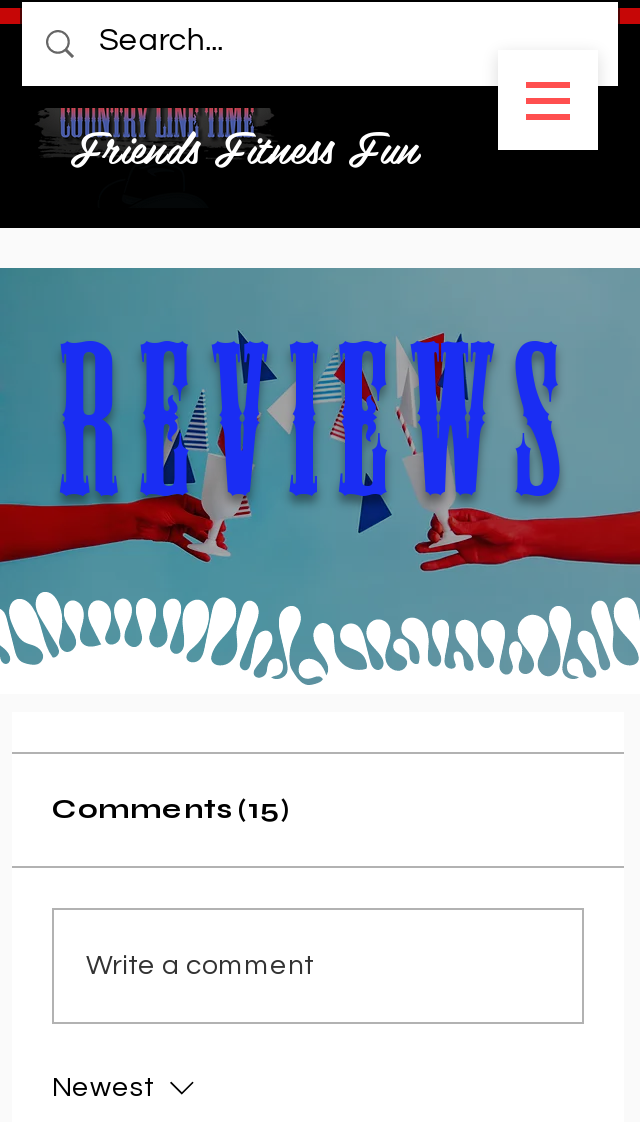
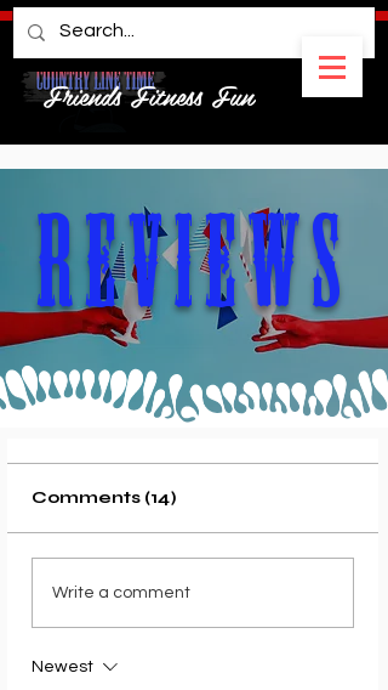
- Comments (15)
+ Comments (14)
